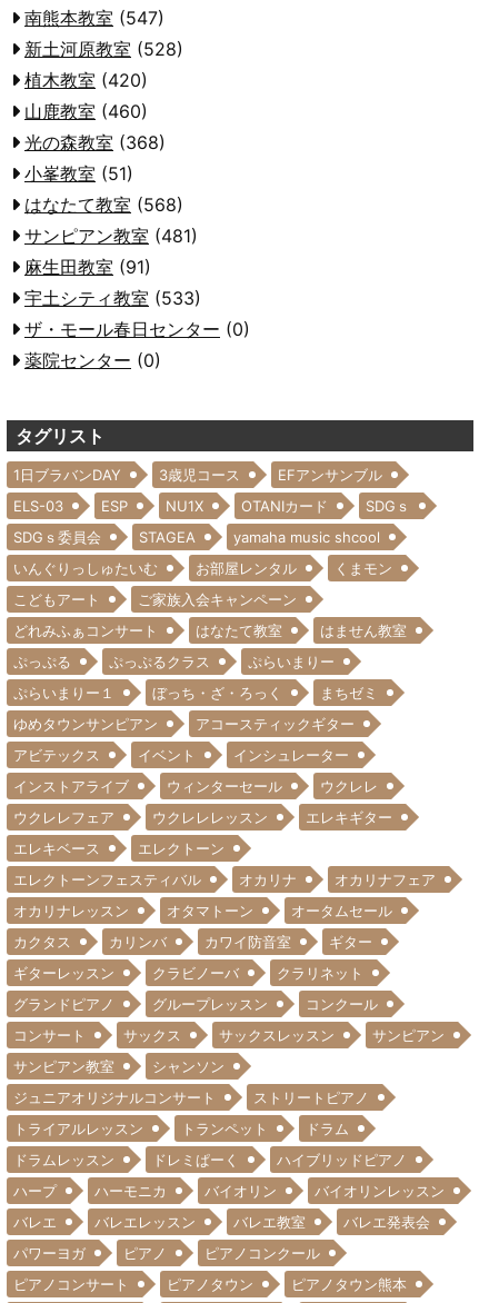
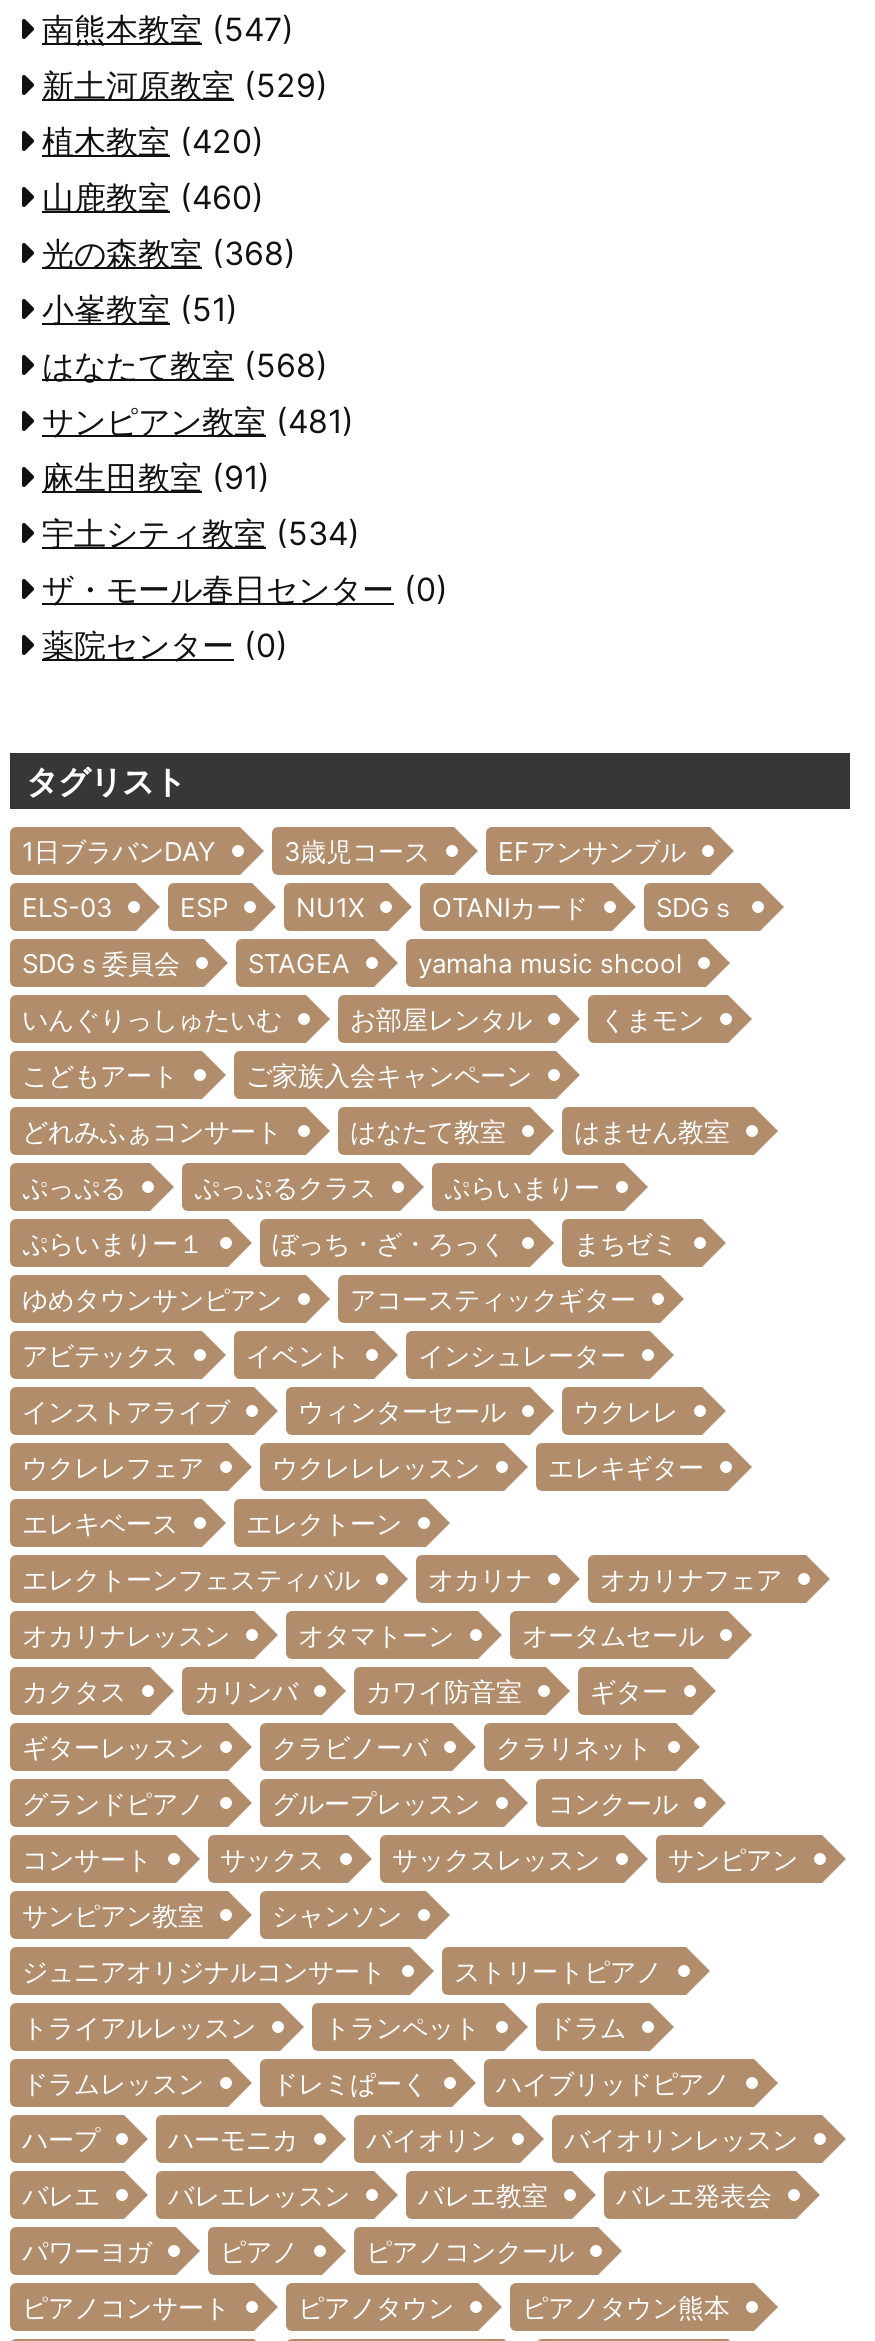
- 新土河原教室(528)
+ 新土河原教室(529)

- 宇土シティ教室(533)
+ 宇土シティ教室(534)
